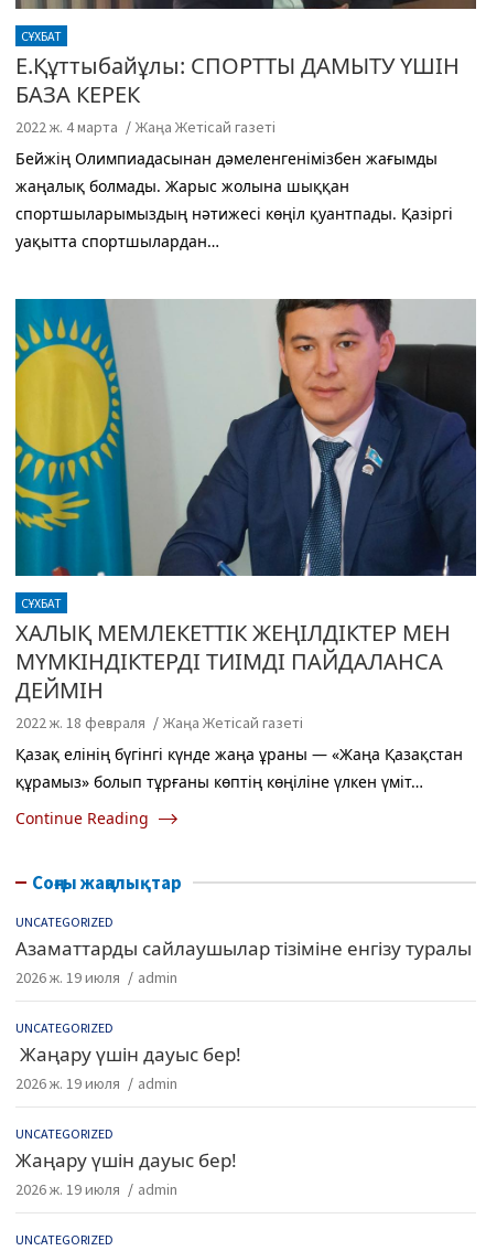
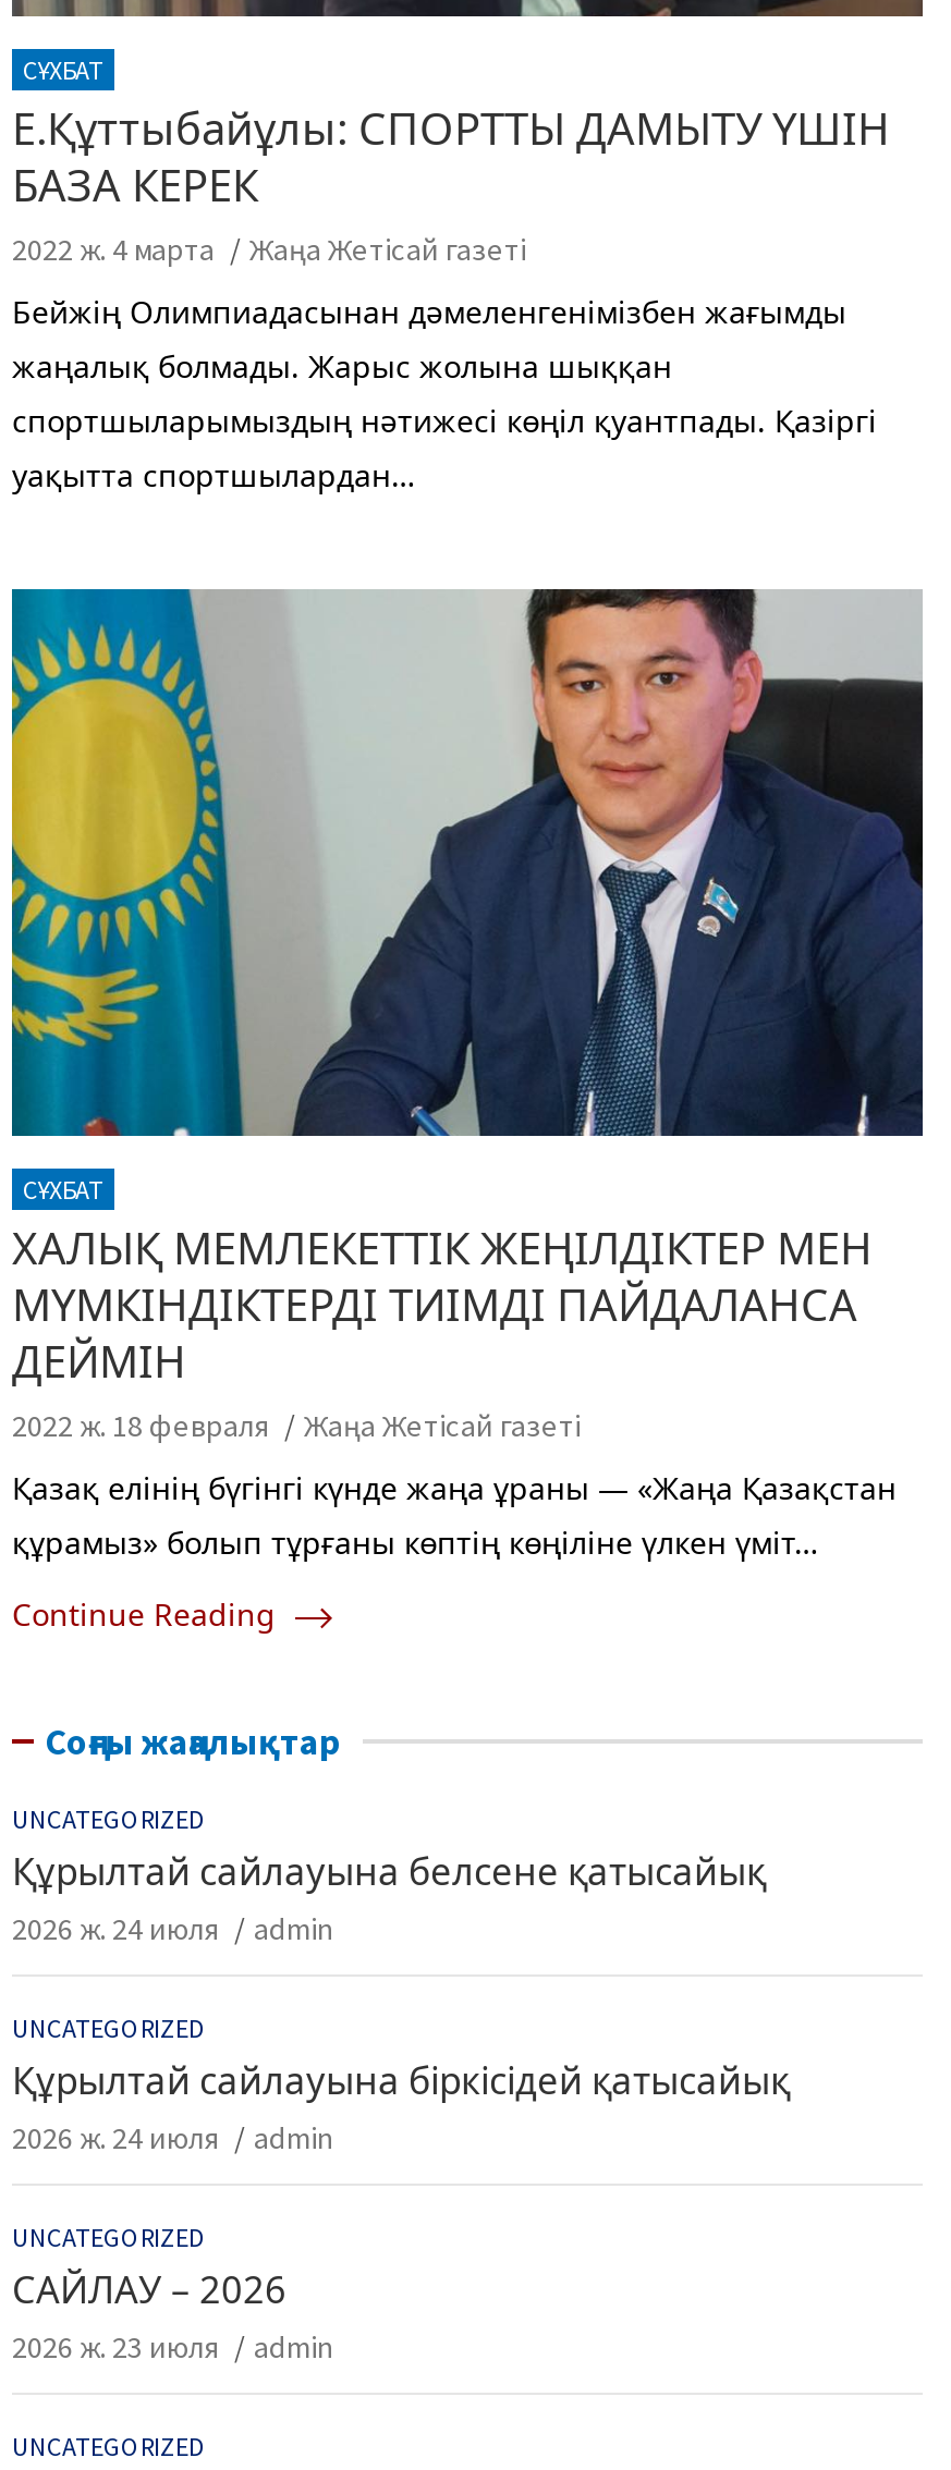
- Азаматтарды сайлаушылар тізіміне енгізу туралы
- 2026 ж. 19 июля
+ Құрылтай сайлауына белсене қатысайық
+ 2026 ж. 24 июля

- Жаңару үшін дауыс бер!
- 2026 ж. 19 июля
+ Құрылтай сайлауына біркісідей қатысайық
+ 2026 ж. 24 июля

- Жаңару үшін дауыс бер!
- 2026 ж. 19 июля
+ САЙЛАУ – 2026
+ 2026 ж. 23 июля
